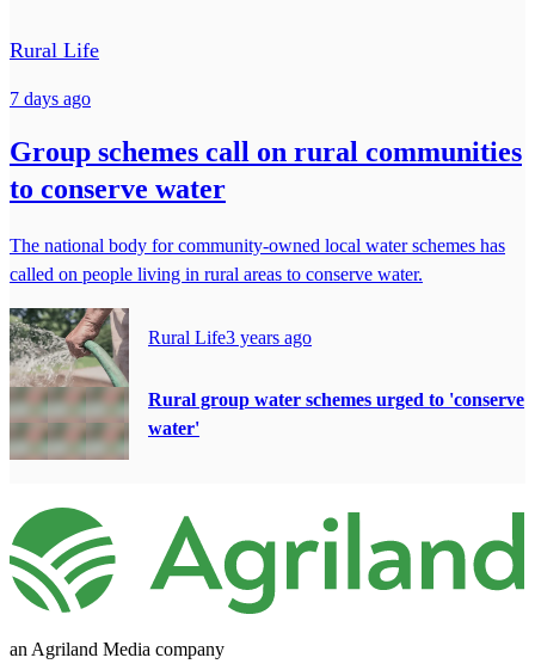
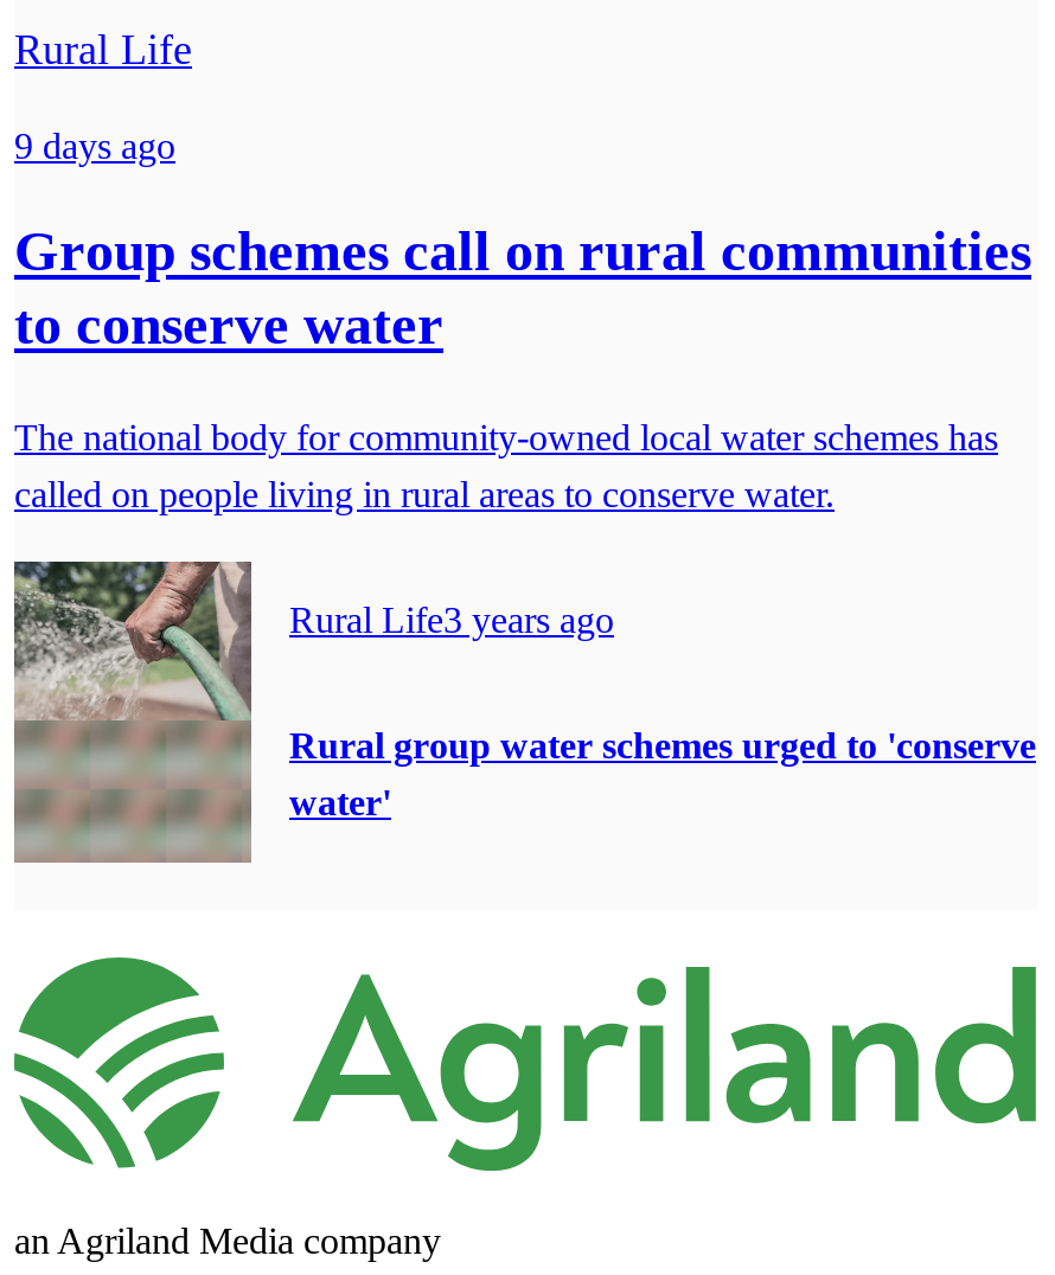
- 7 days ago
+ 9 days ago
